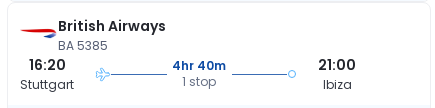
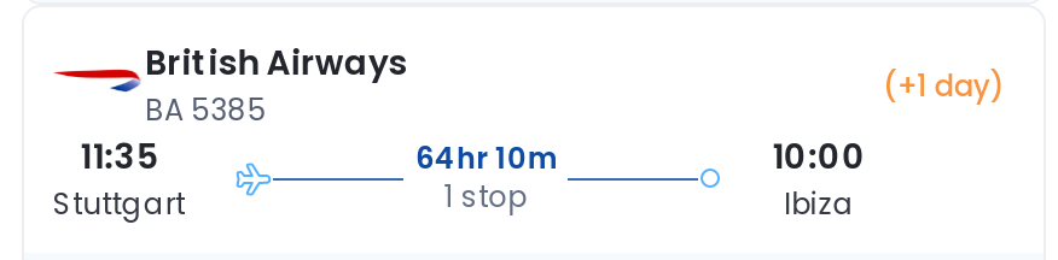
- 16:20
+ (+1 day)
+ 11:35

- 4hr 40m
+ 64hr 10m

- 21:00
+ 10:00
